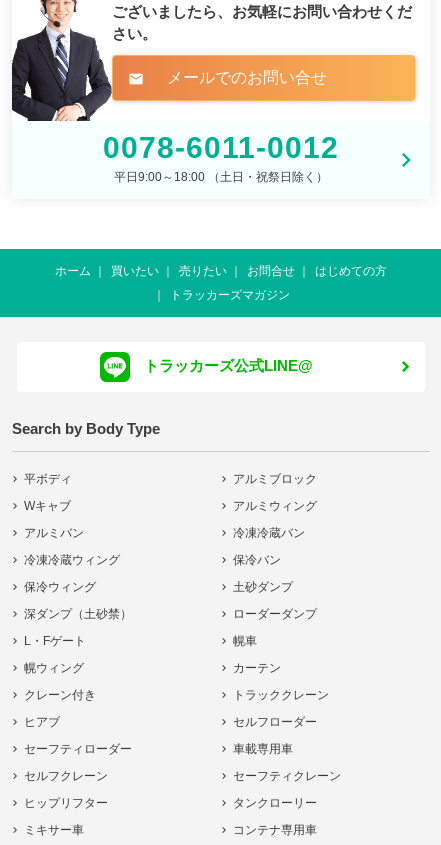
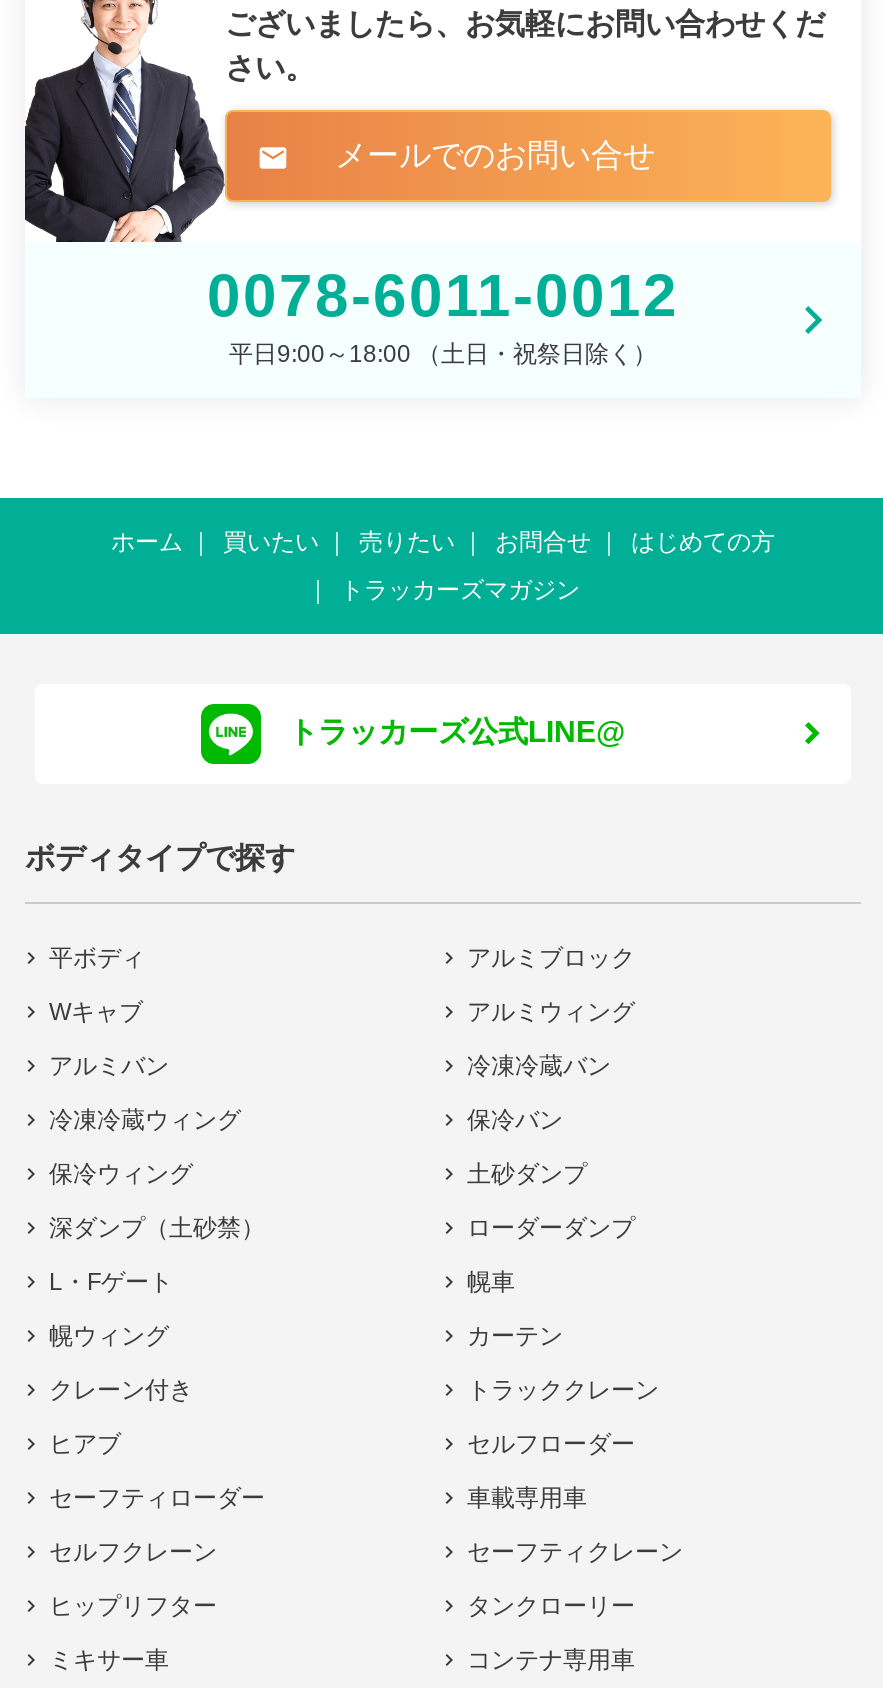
- Search by Body Type
+ ボディタイプで探す
